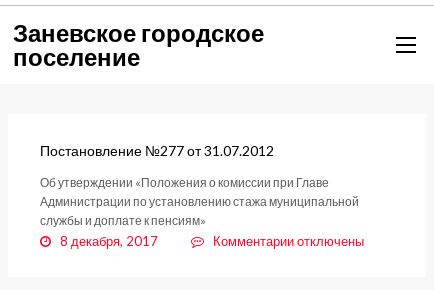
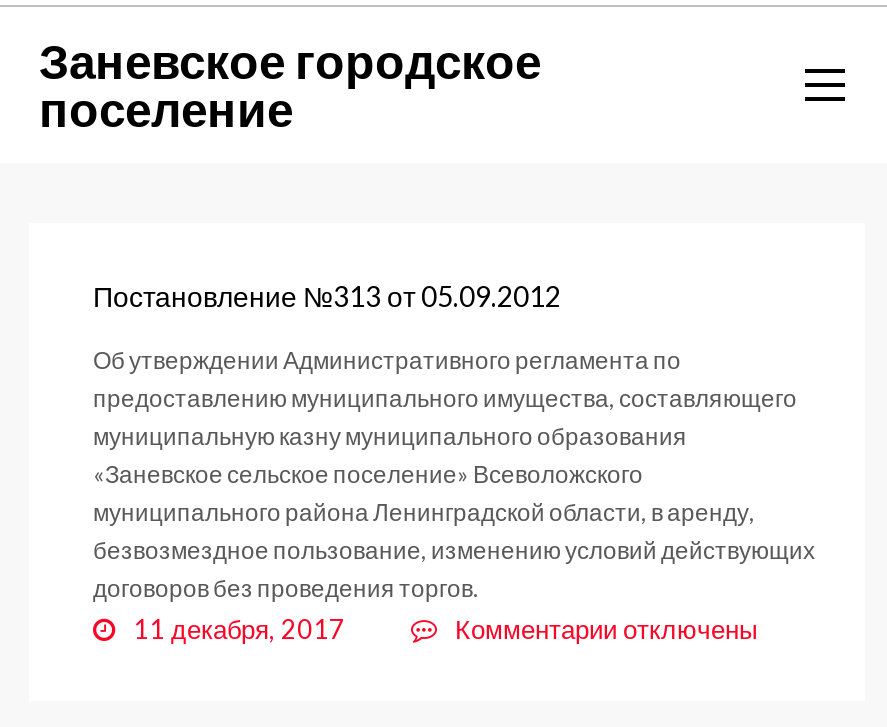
- Постановление №277 от 31.07.2012
+ Постановление №313 от 05.09.2012

- Об утверждении «Положения о комиссии при Главе
- Администрации по установлению стажа муниципальной
- службы и доплате к пенсиям»
- 8 декабря, 2017
+ Об утверждении Административного регламента по
+ предоставлению муниципального имущества, составляющего
+ муниципальную казну муниципального образования
+ «Заневское сельское поселение» Всеволожского
+ муниципального района Ленинградской области, в аренду,
+ безвозмездное пользование, изменению условий действующих
+ договоров без проведения торгов.
+ 11 декабря, 2017
